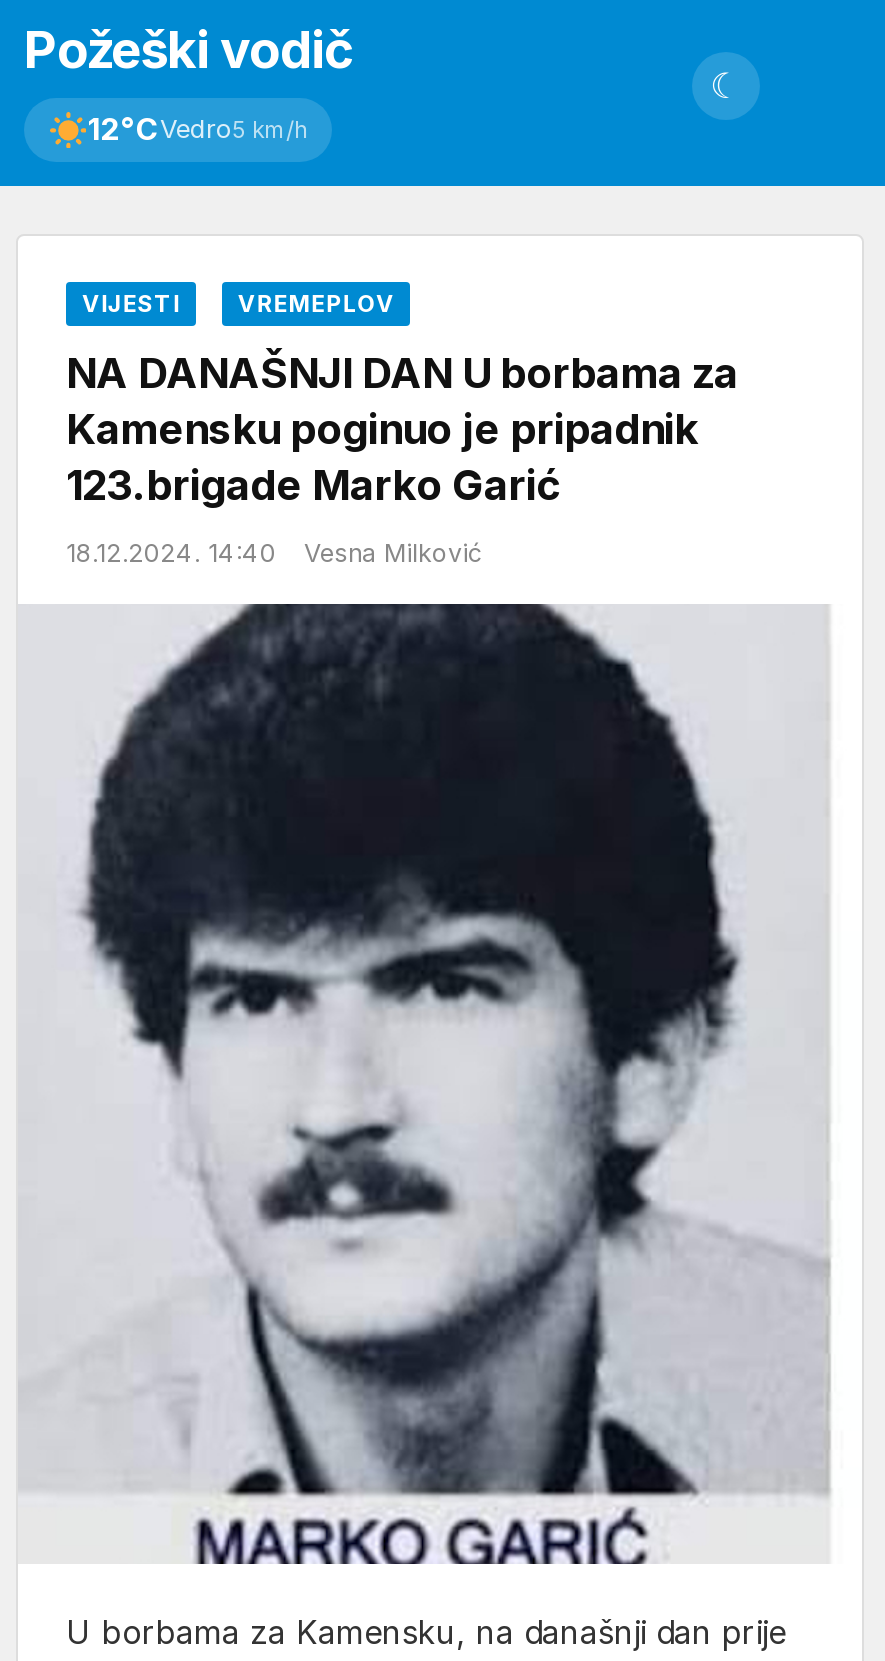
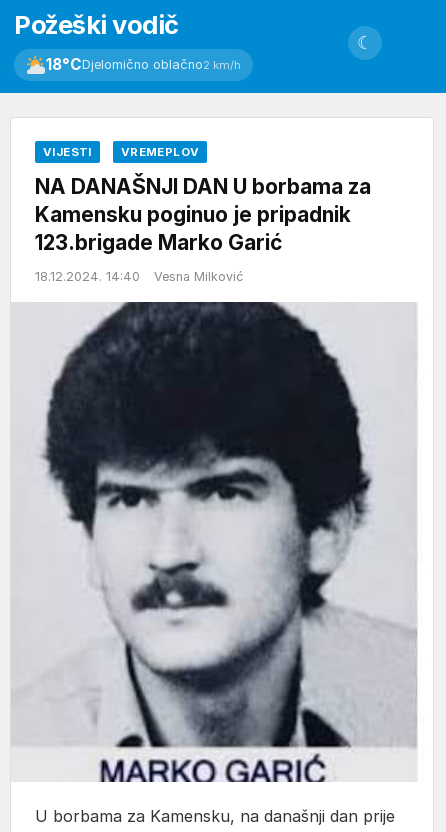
- 12°CVedro5 km/h
+ 18°CDjelomično oblačno2 km/h
